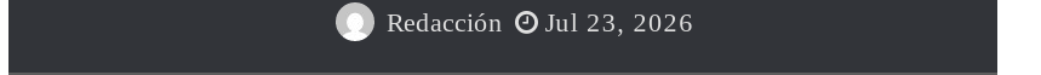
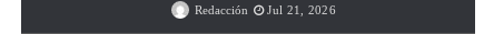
- Redacción Jul 23, 2026
+ Redacción Jul 21, 2026
